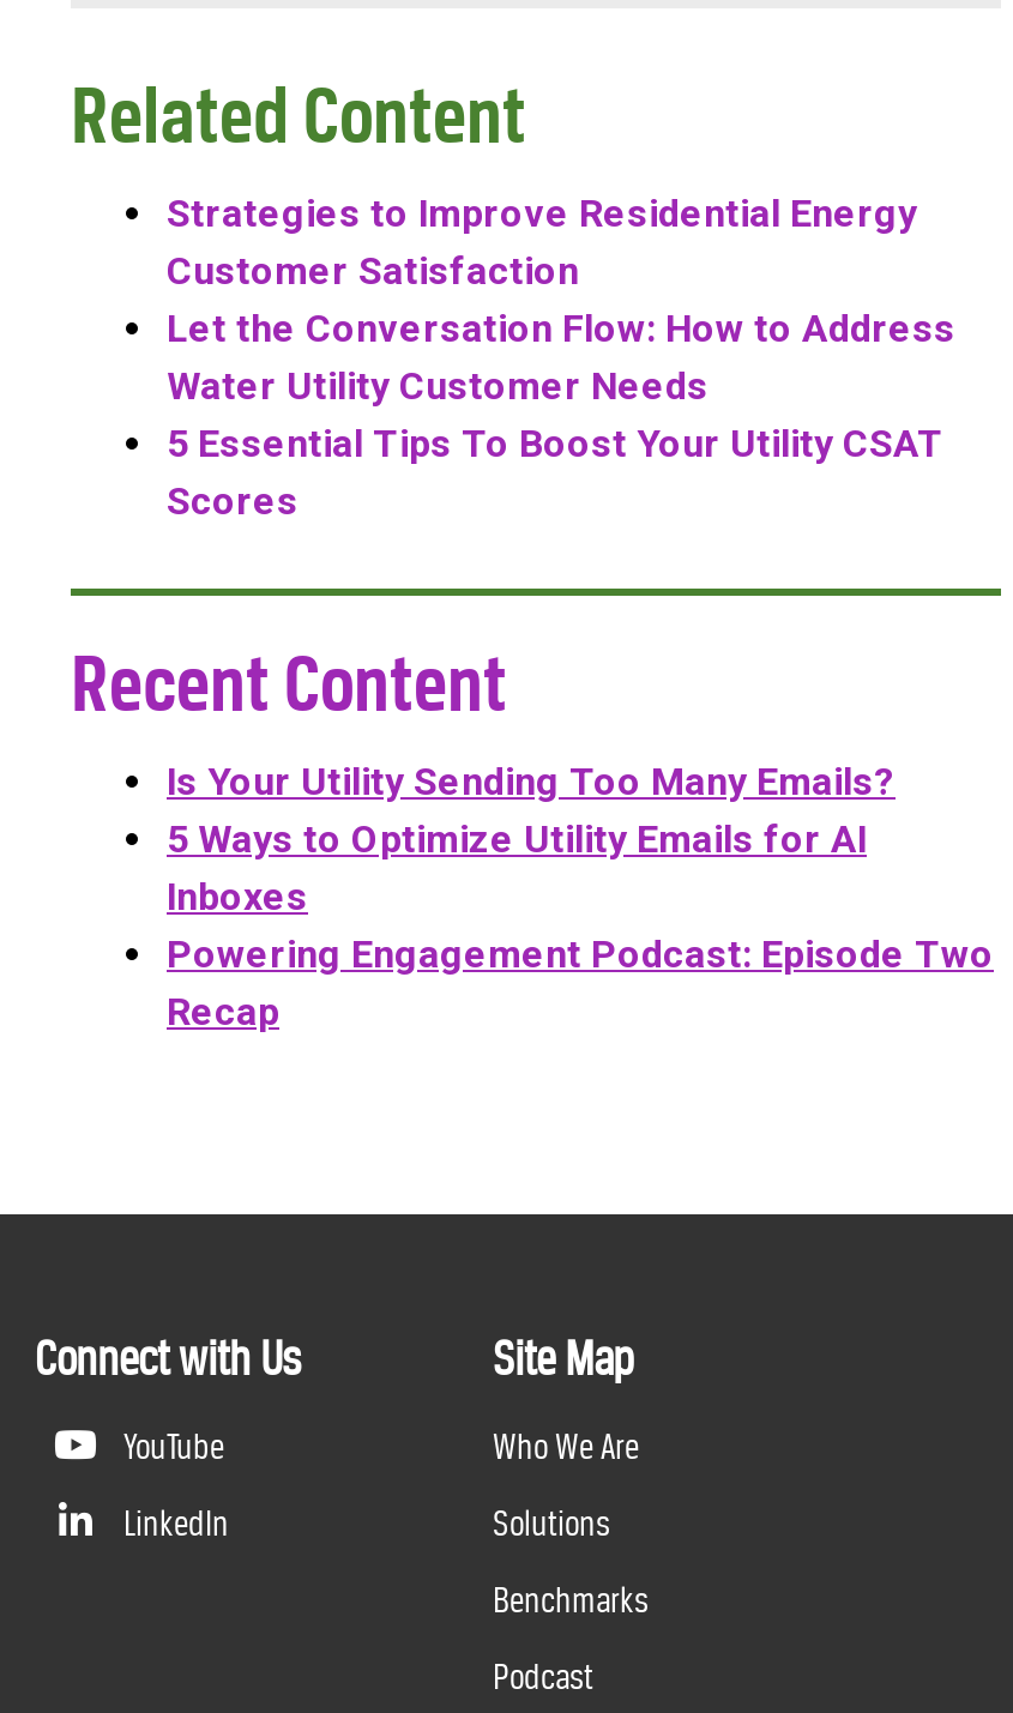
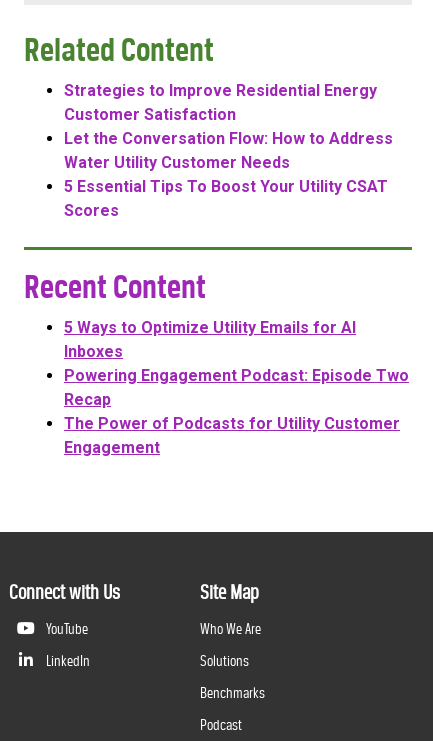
- Is Your Utility Sending Too Many Emails?

moved up: 5 Ways to Optimize Utility Emails for AI | Inboxes | Powering Engagement Podcast: Episode Two | Recap

+ The Power of Podcasts for Utility Customer
+ Engagement
